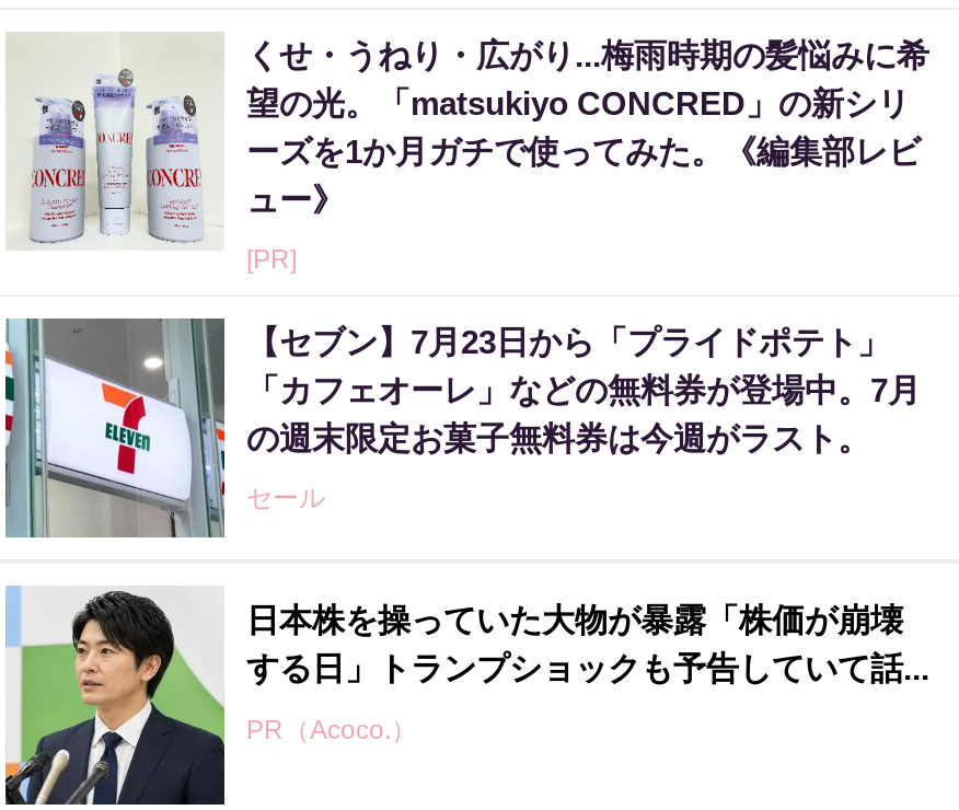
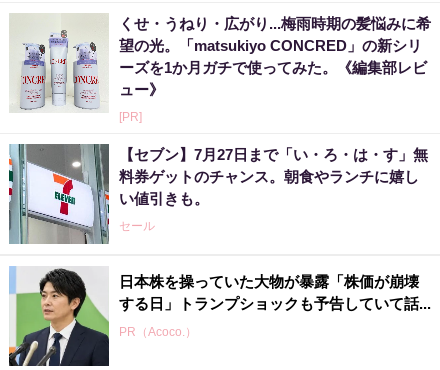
- 【セブン】7月23日から「プライドポテト」
- 「カフェオーレ」などの無料券が登場中。7月
- の週末限定お菓子無料券は今週がラスト。
+ 【セブン】7月27日まで「い・ろ・は・す」無
+ 料券ゲットのチャンス。朝食やランチに嬉し
+ い値引きも。
